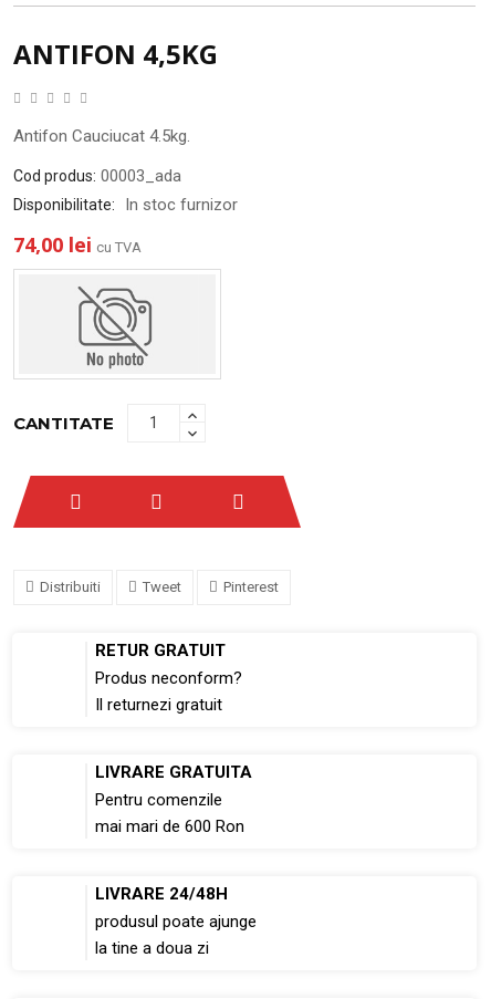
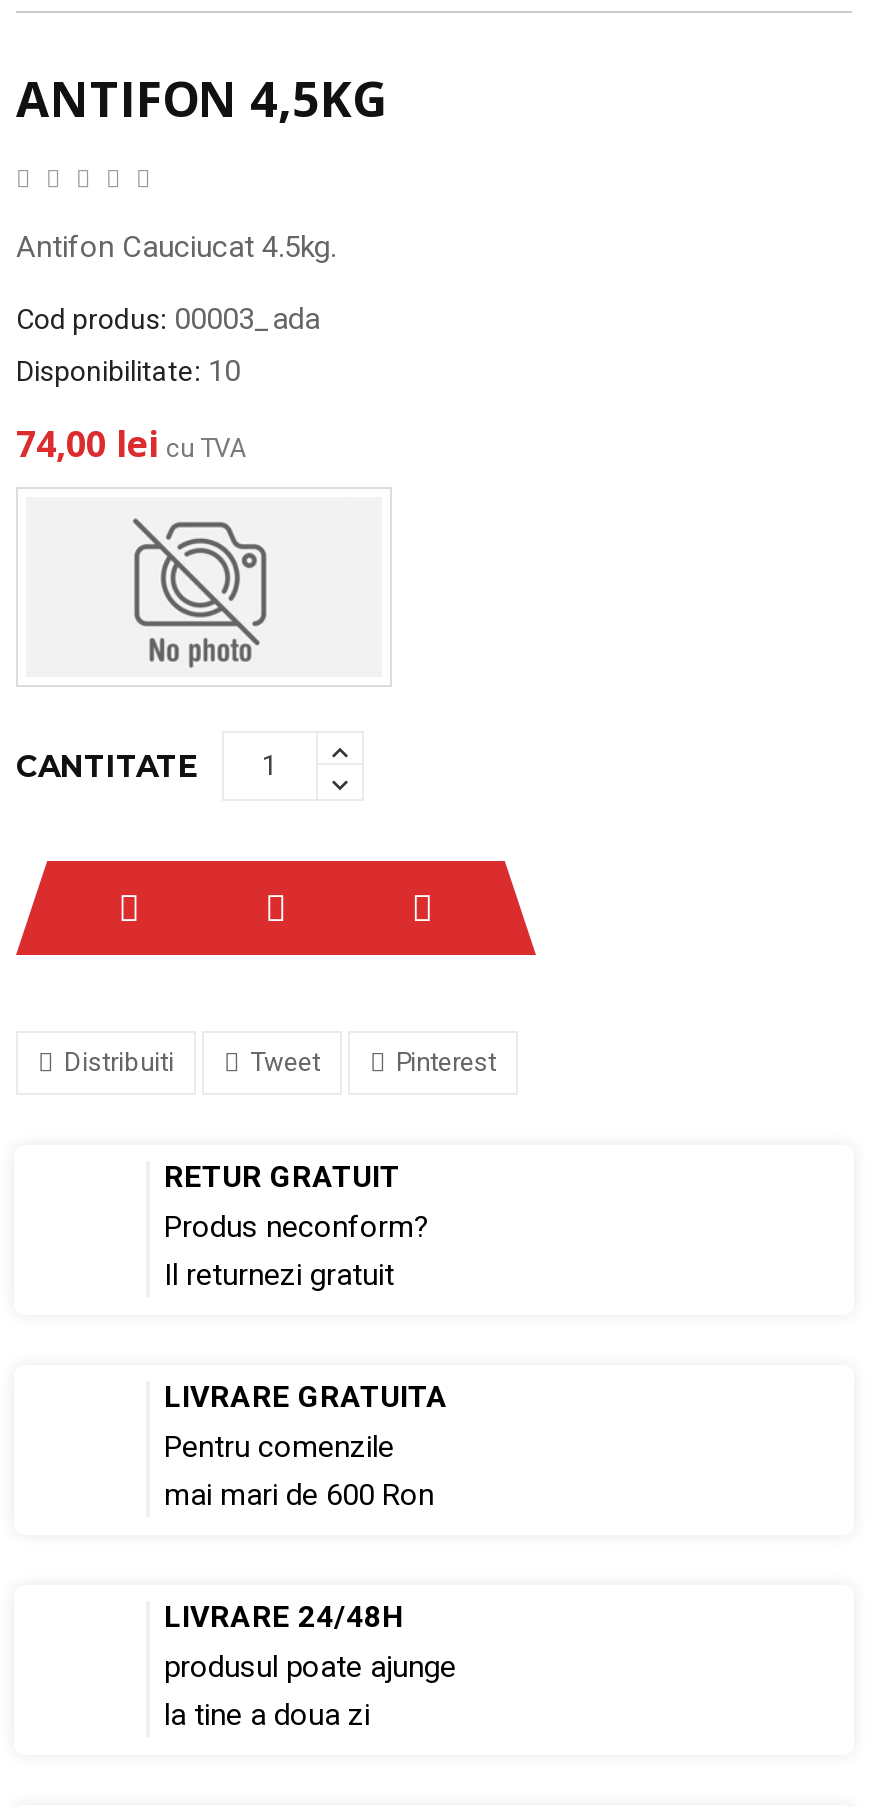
- Disponibilitate: In stoc furnizor
+ Disponibilitate: 10
